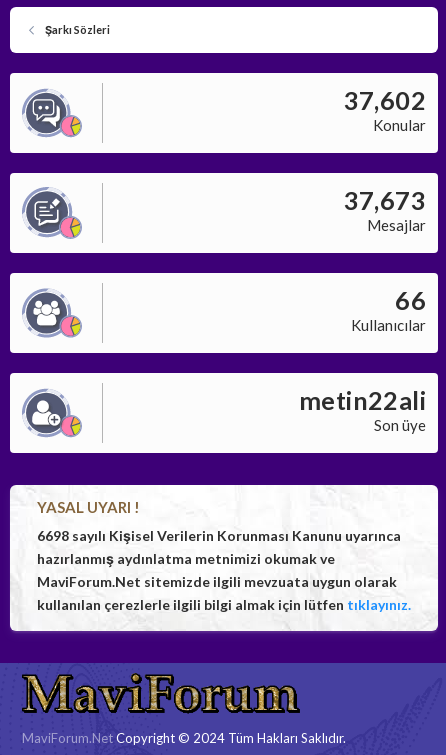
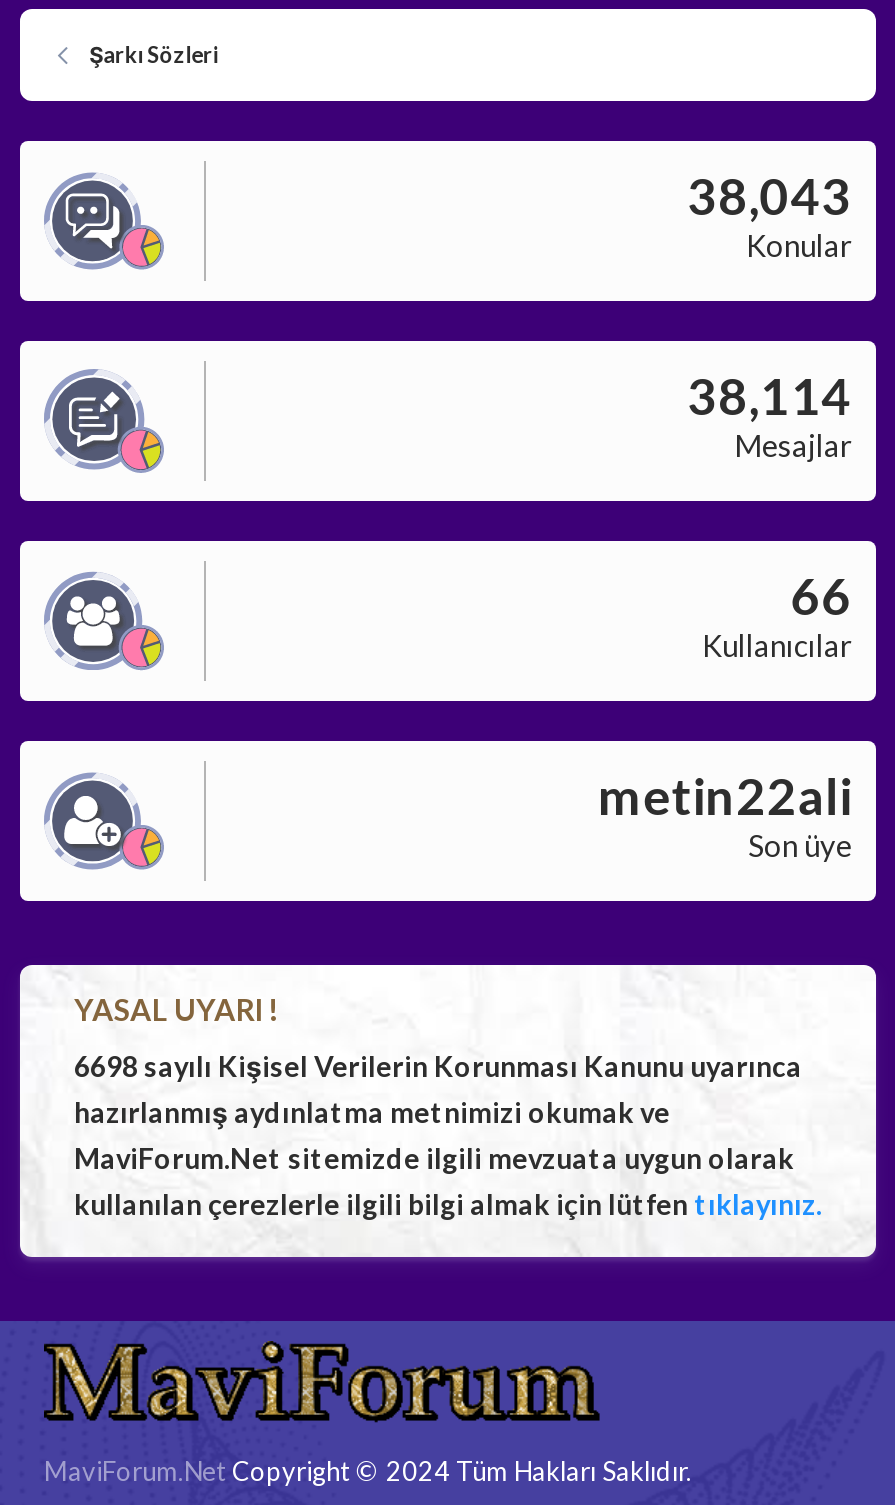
- 37,602
+ 38,043

- 37,673
+ 38,114
